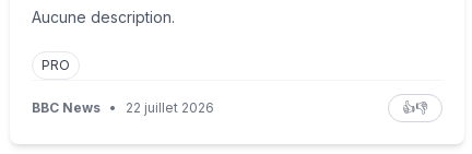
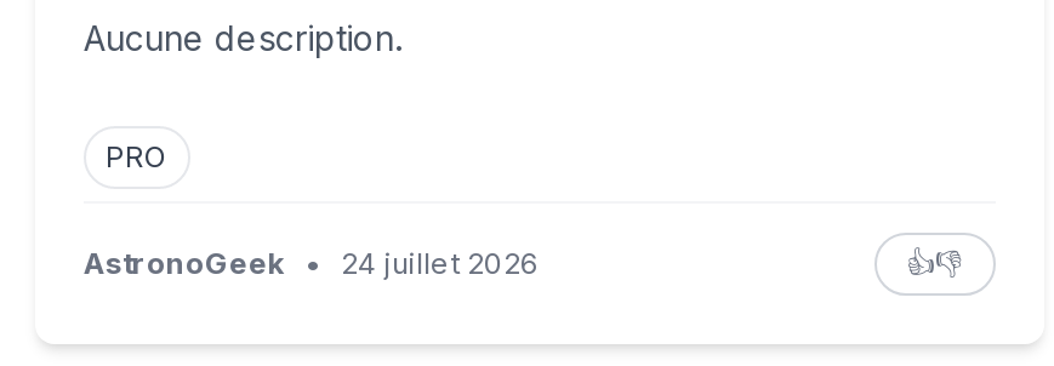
- BBC News • 22 juillet 2026
+ AstronoGeek • 24 juillet 2026
